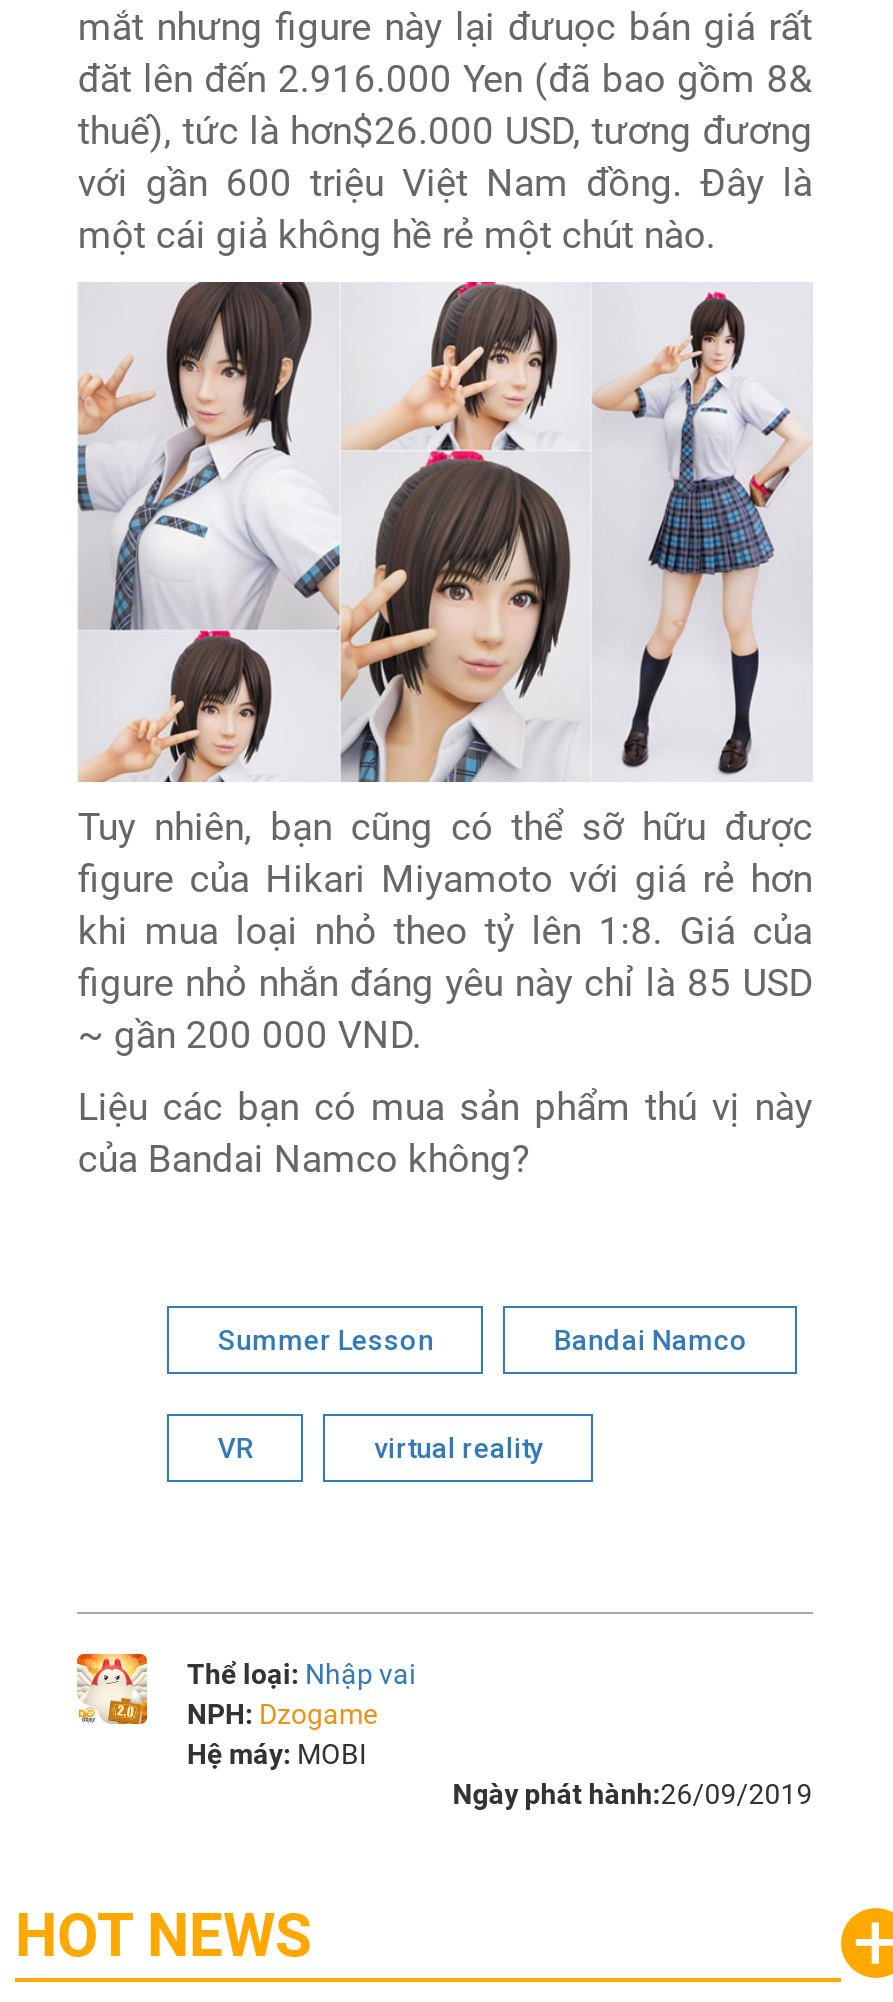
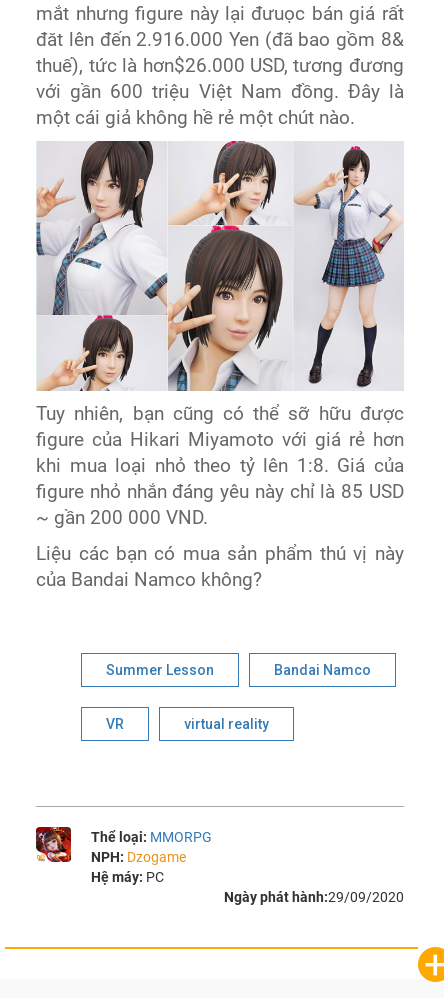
- [image]
- Thể loại: Nhập vai
+ [image]
+ Thể loại: MMORPG

- Hệ máy: MOBI
- Ngày phát hành:26/09/2019
- HOT NEWS
+ Hệ máy: PC
+ Ngày phát hành:29/09/2020
